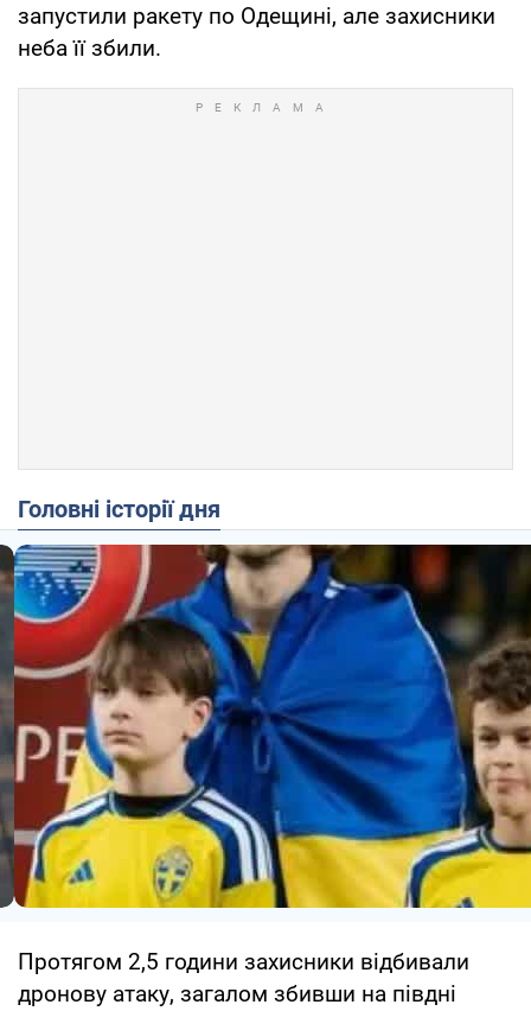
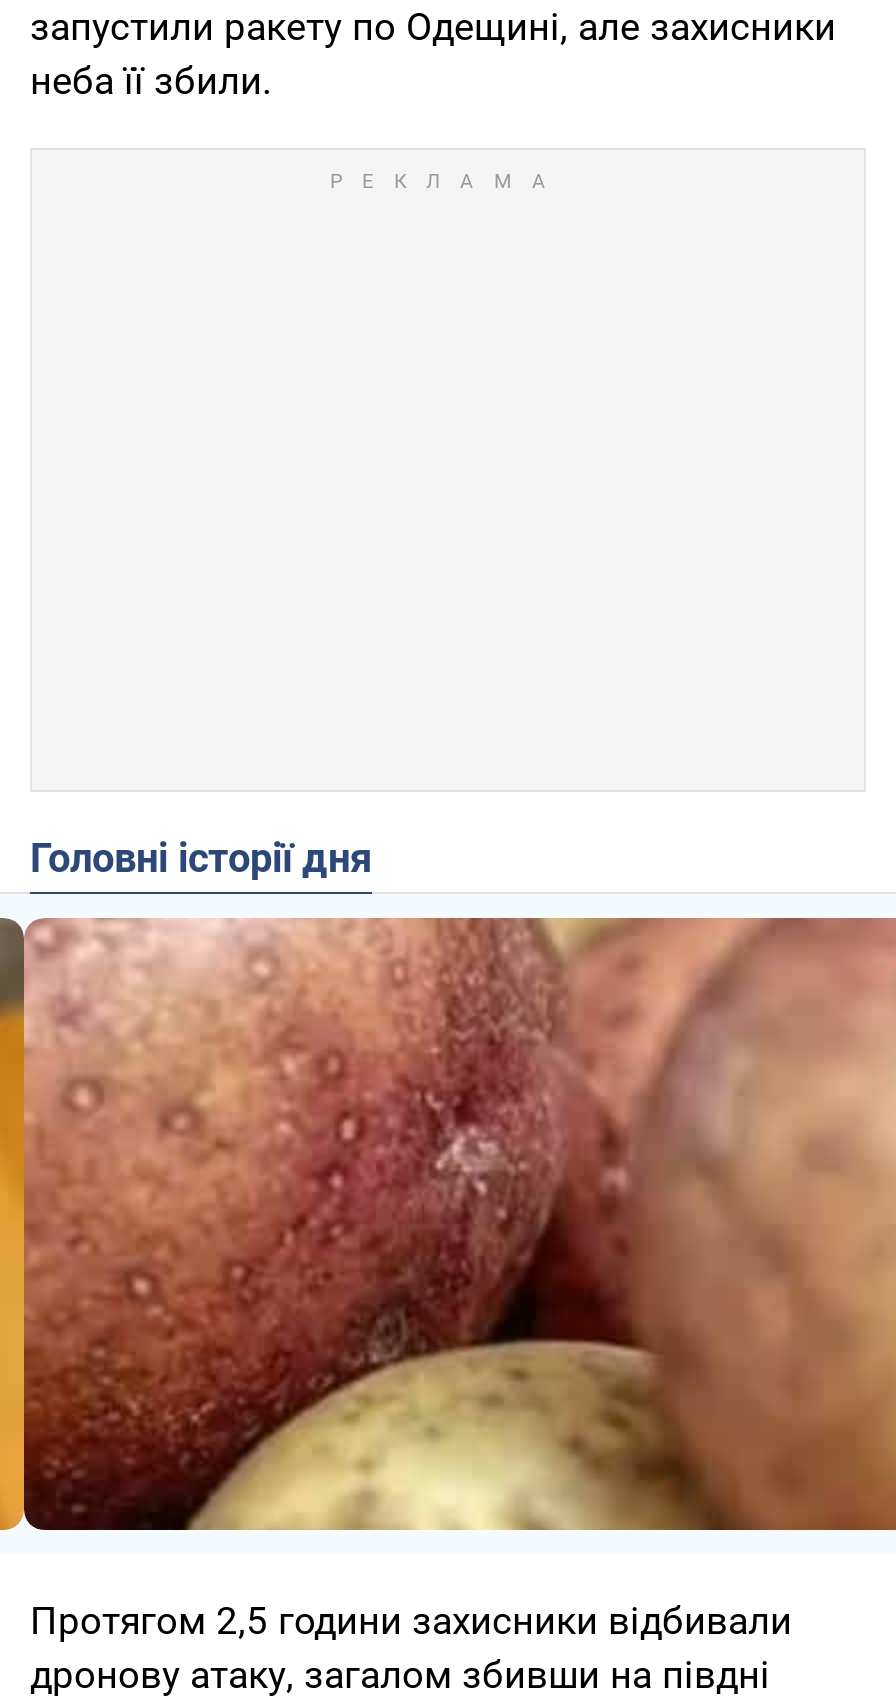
- [image]
+ [image]
